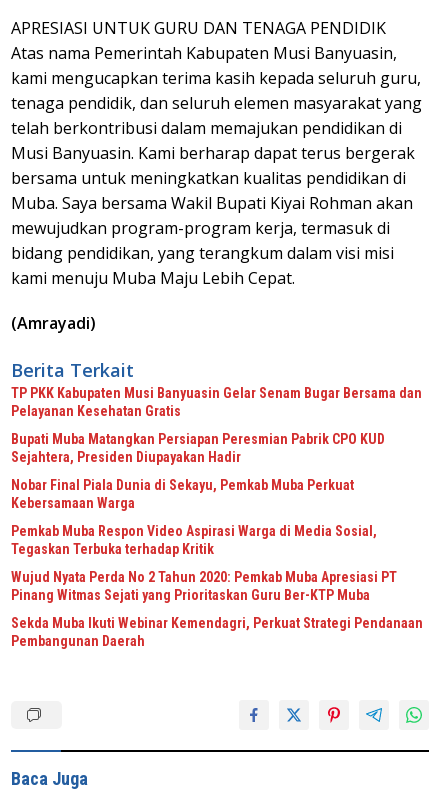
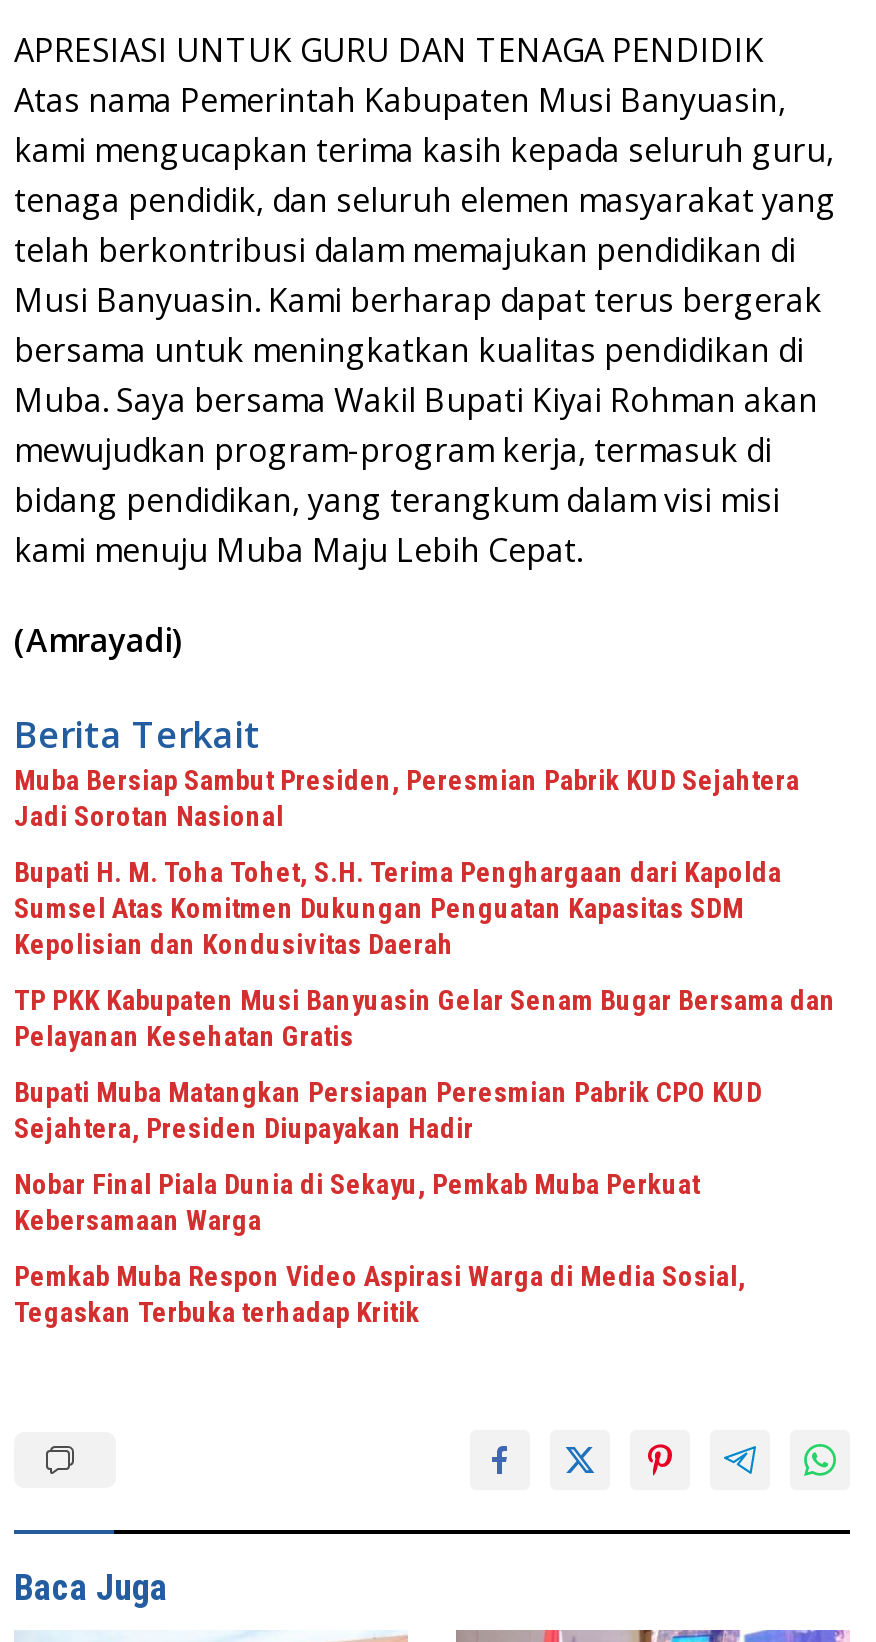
+ Muba Bersiap Sambut Presiden, Peresmian Pabrik KUD Sejahtera
+ Jadi Sorotan Nasional
+ Bupati H. M. Toha Tohet, S.H. Terima Penghargaan dari Kapolda
+ Sumsel Atas Komitmen Dukungan Penguatan Kapasitas SDM
+ Kepolisian dan Kondusivitas Daerah

moved down: TP PKK Kabupaten Musi Banyuasin Gelar Senam Bugar Bersama dan | Pelayanan Kesehatan Gratis | Bupati Muba Matangkan Persiapan Peresmian Pabrik CPO KUD | Sejahtera, Presiden Diupayakan Hadir | Nobar Final Piala Dunia di Sekayu, Pemkab Muba Perkuat | Kebersamaan Warga | Pemkab Muba Respon Video Aspirasi Warga di Media Sosial, | Tegaskan Terbuka terhadap Kritik

- Wujud Nyata Perda No 2 Tahun 2020: Pemkab Muba Apresiasi PT
- Pinang Witmas Sejati yang Prioritaskan Guru Ber-KTP Muba
- Sekda Muba Ikuti Webinar Kemendagri, Perkuat Strategi Pendanaan
- Pembangunan Daerah
